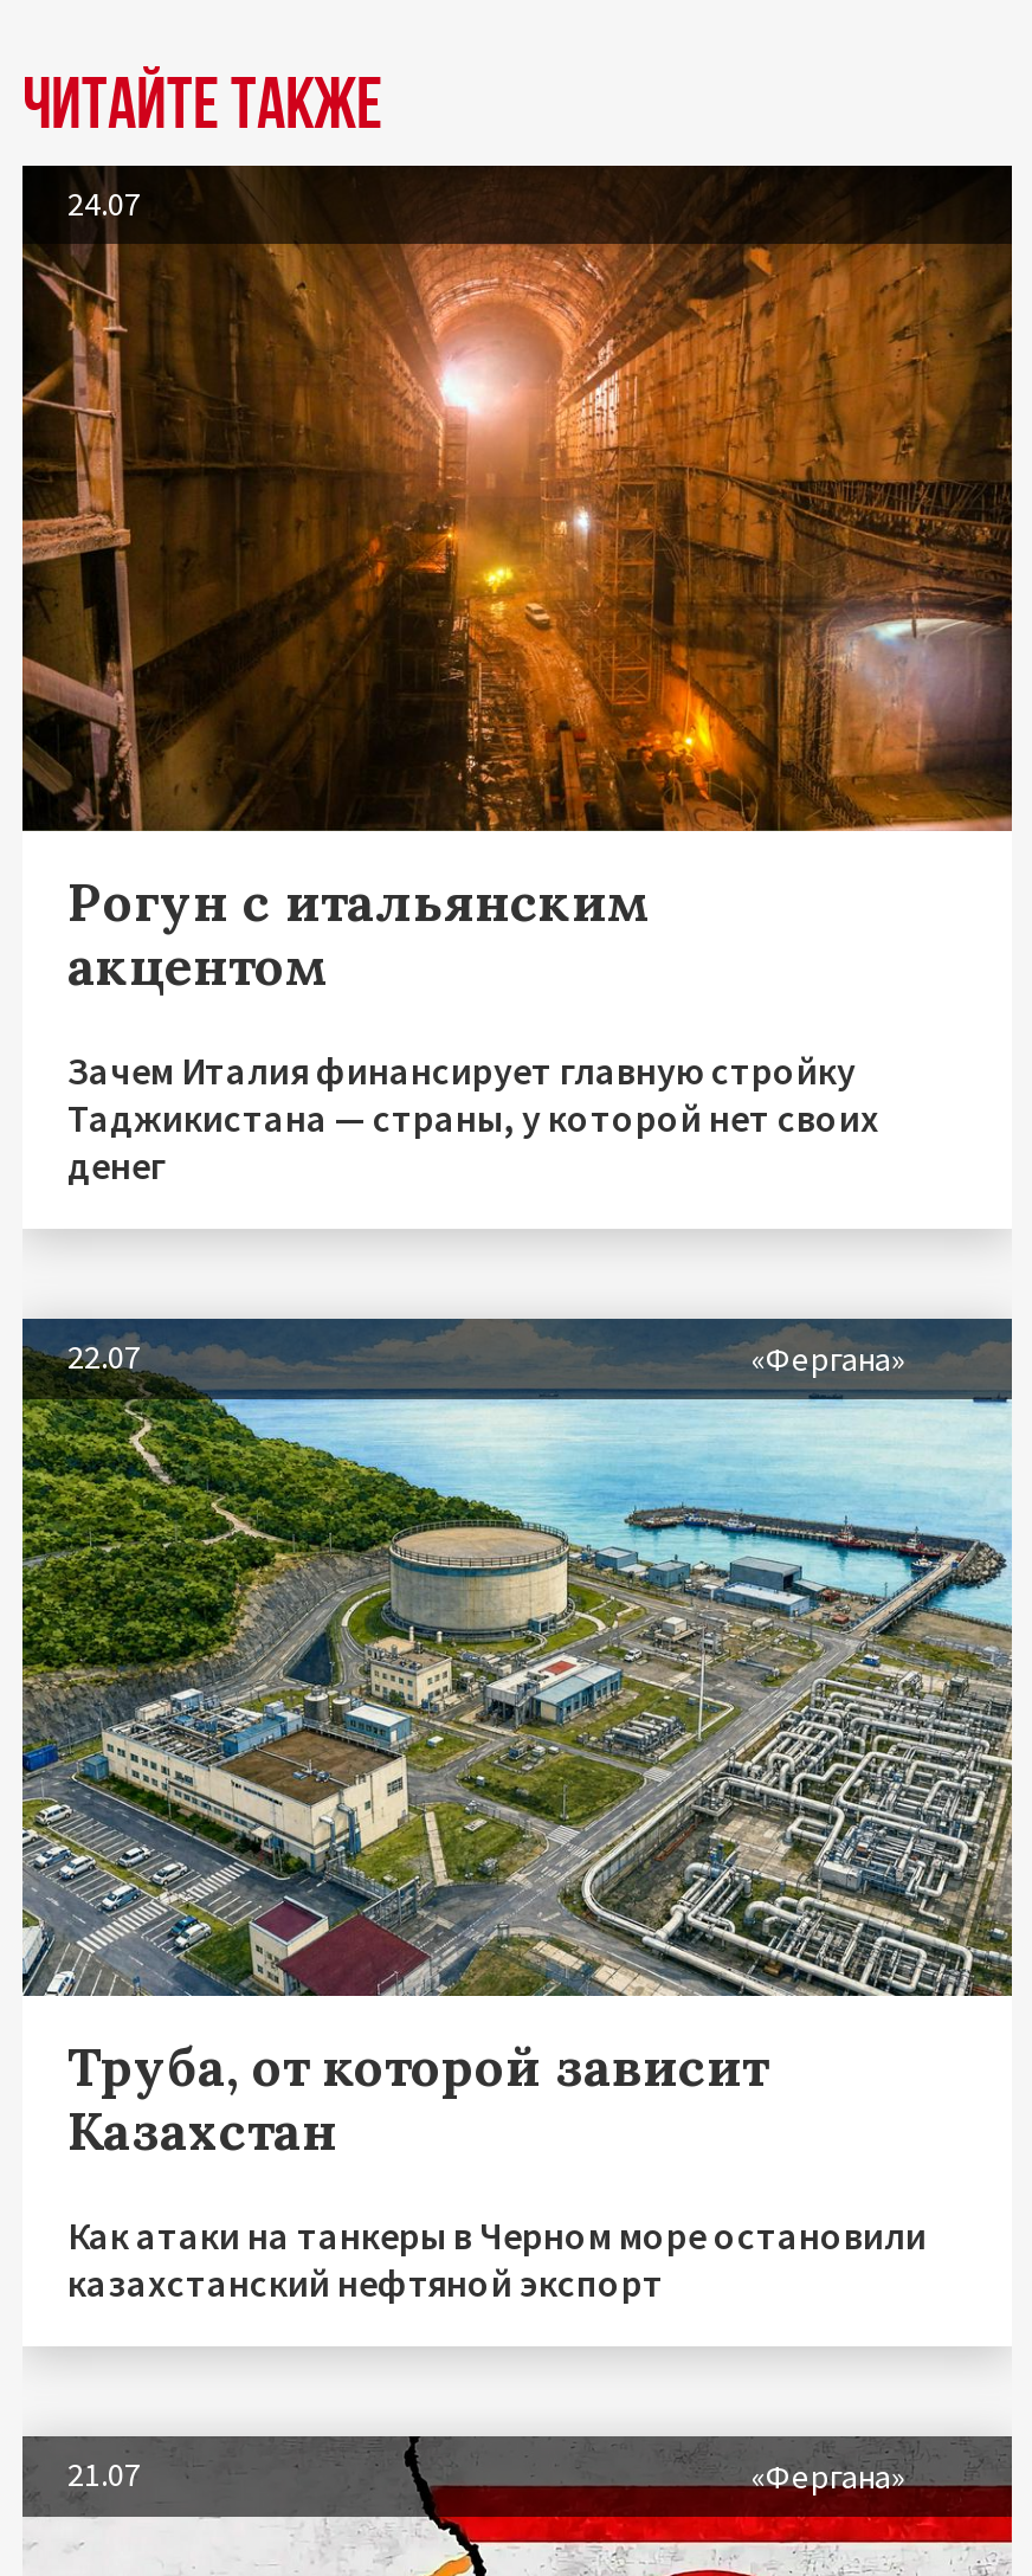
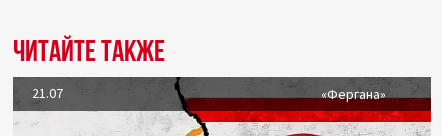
- [image]
- 24.07

- Рогун с итальянским
- акцентом
- Зачем Италия финансирует главную стройку
- Таджикистана — страны, у которой нет своих
- денег

- [image]
- 22.07
- «Фергана»

- Труба, от которой зависит
- Казахстан
- Как атаки на танкеры в Черном море остановили
- казахстанский нефтяной экспорт
